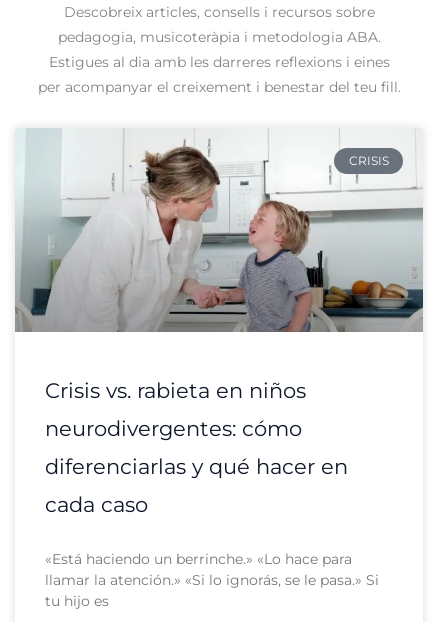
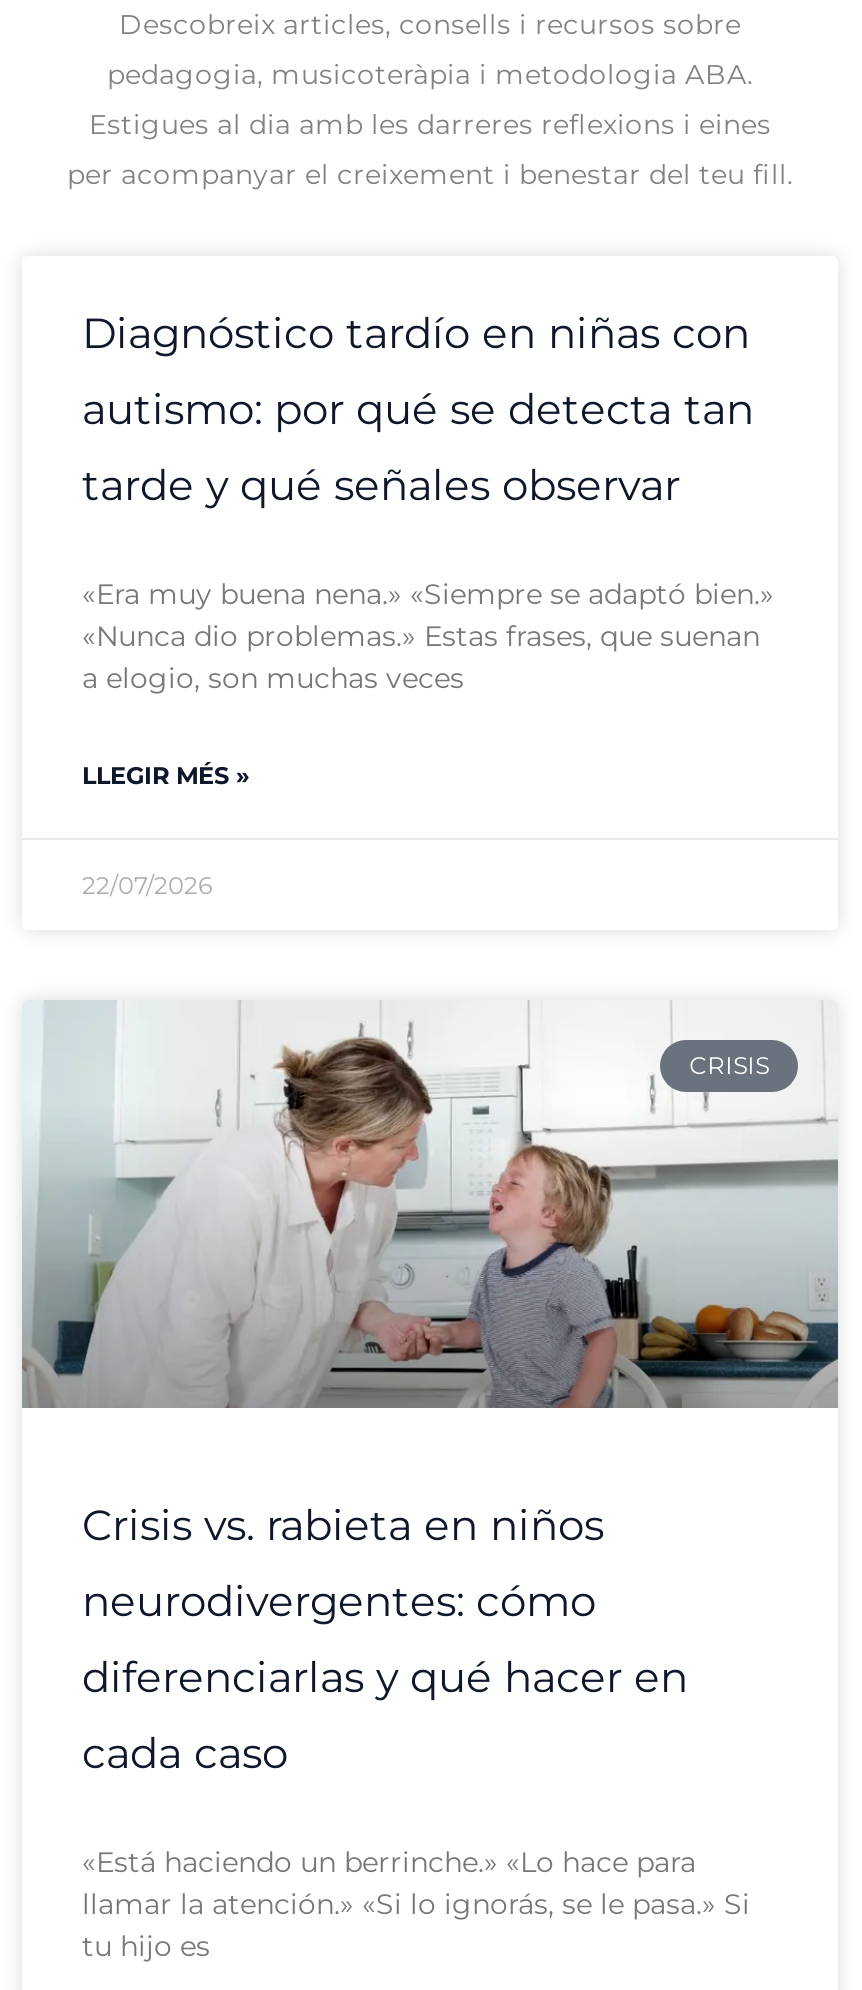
+ Diagnóstico tardío en niñas con
+ autismo: por qué se detecta tan
+ tarde y qué señales observar
+ «Era muy buena nena.» «Siempre se adaptó bien.»
+ «Nunca dio problemas.» Estas frases, que suenan
+ a elogio, son muchas veces
+ LLEGIR MÉS »

+ 22/07/2026
